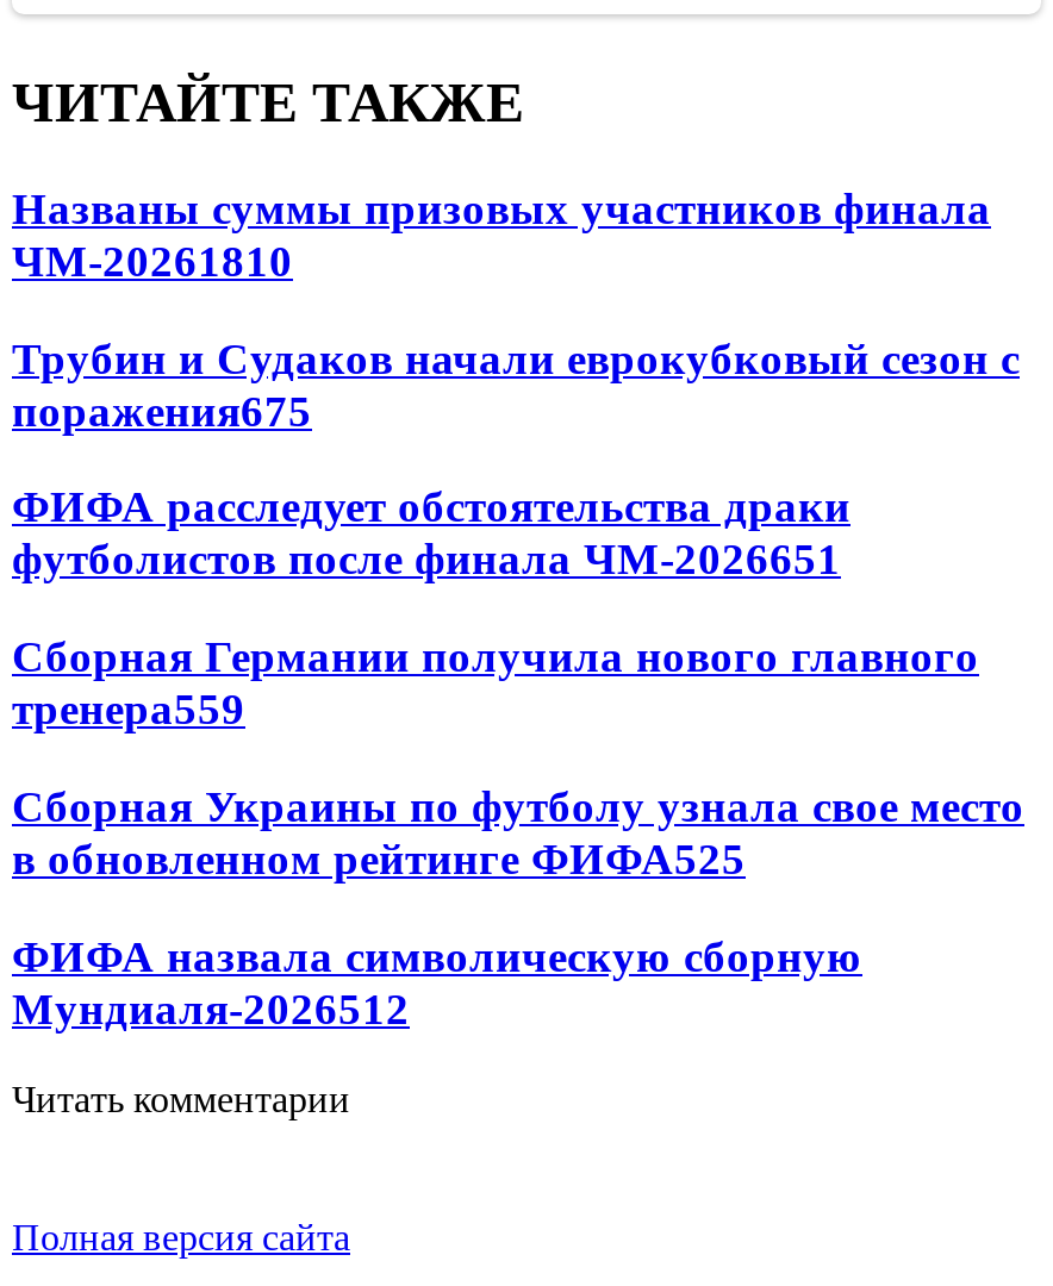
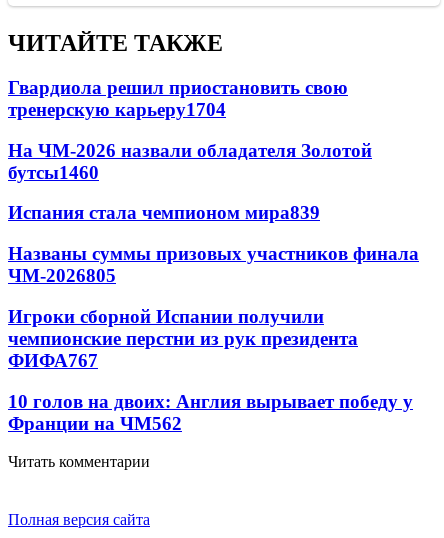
+ Гвардиола решил приостановить свою
+ тренерскую карьеру1704
+ На ЧМ-2026 назвали обладателя Золотой
+ бутсы1460
+ Испания стала чемпионом мира839

moved down: Названы суммы призовых участников финала

- ЧМ-20261810
- Трубин и Судаков начали еврокубковый сезон с
- поражения675
- ФИФА расследует обстоятельства драки
- футболистов после финала ЧМ-2026651
- Сборная Германии получила нового главного
- тренера559
- Сборная Украины по футболу узнала свое место
- в обновленном рейтинге ФИФА525
- ФИФА назвала символическую сборную
- Мундиаля-2026512
+ ЧМ-2026805
+ Игроки сборной Испании получили
+ чемпионские перстни из рук президента
+ ФИФА767
+ 10 голов на двоих: Англия вырывает победу у
+ Франции на ЧМ562
